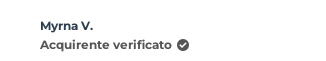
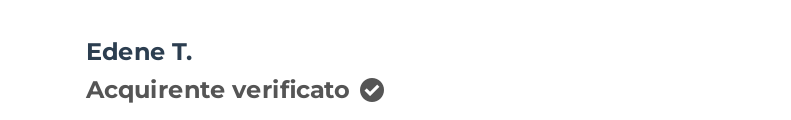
- Myrna V.
+ Edene T.
